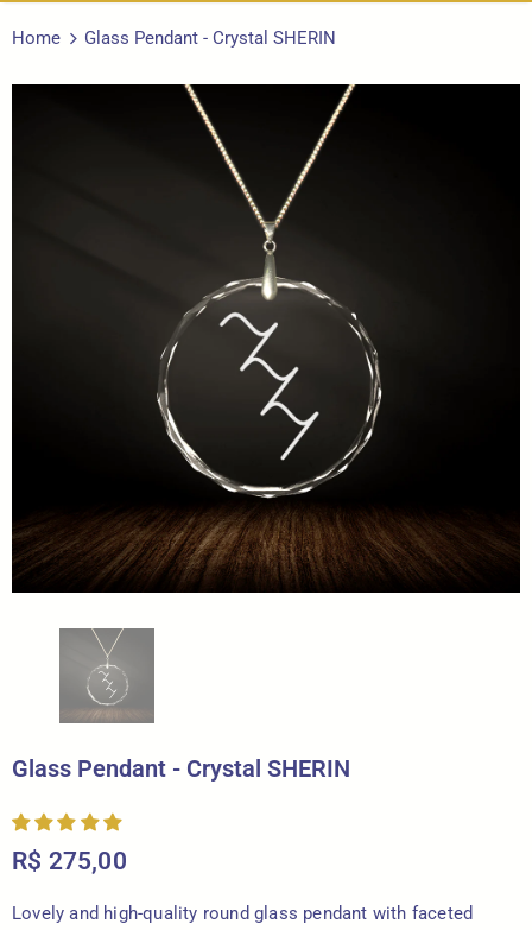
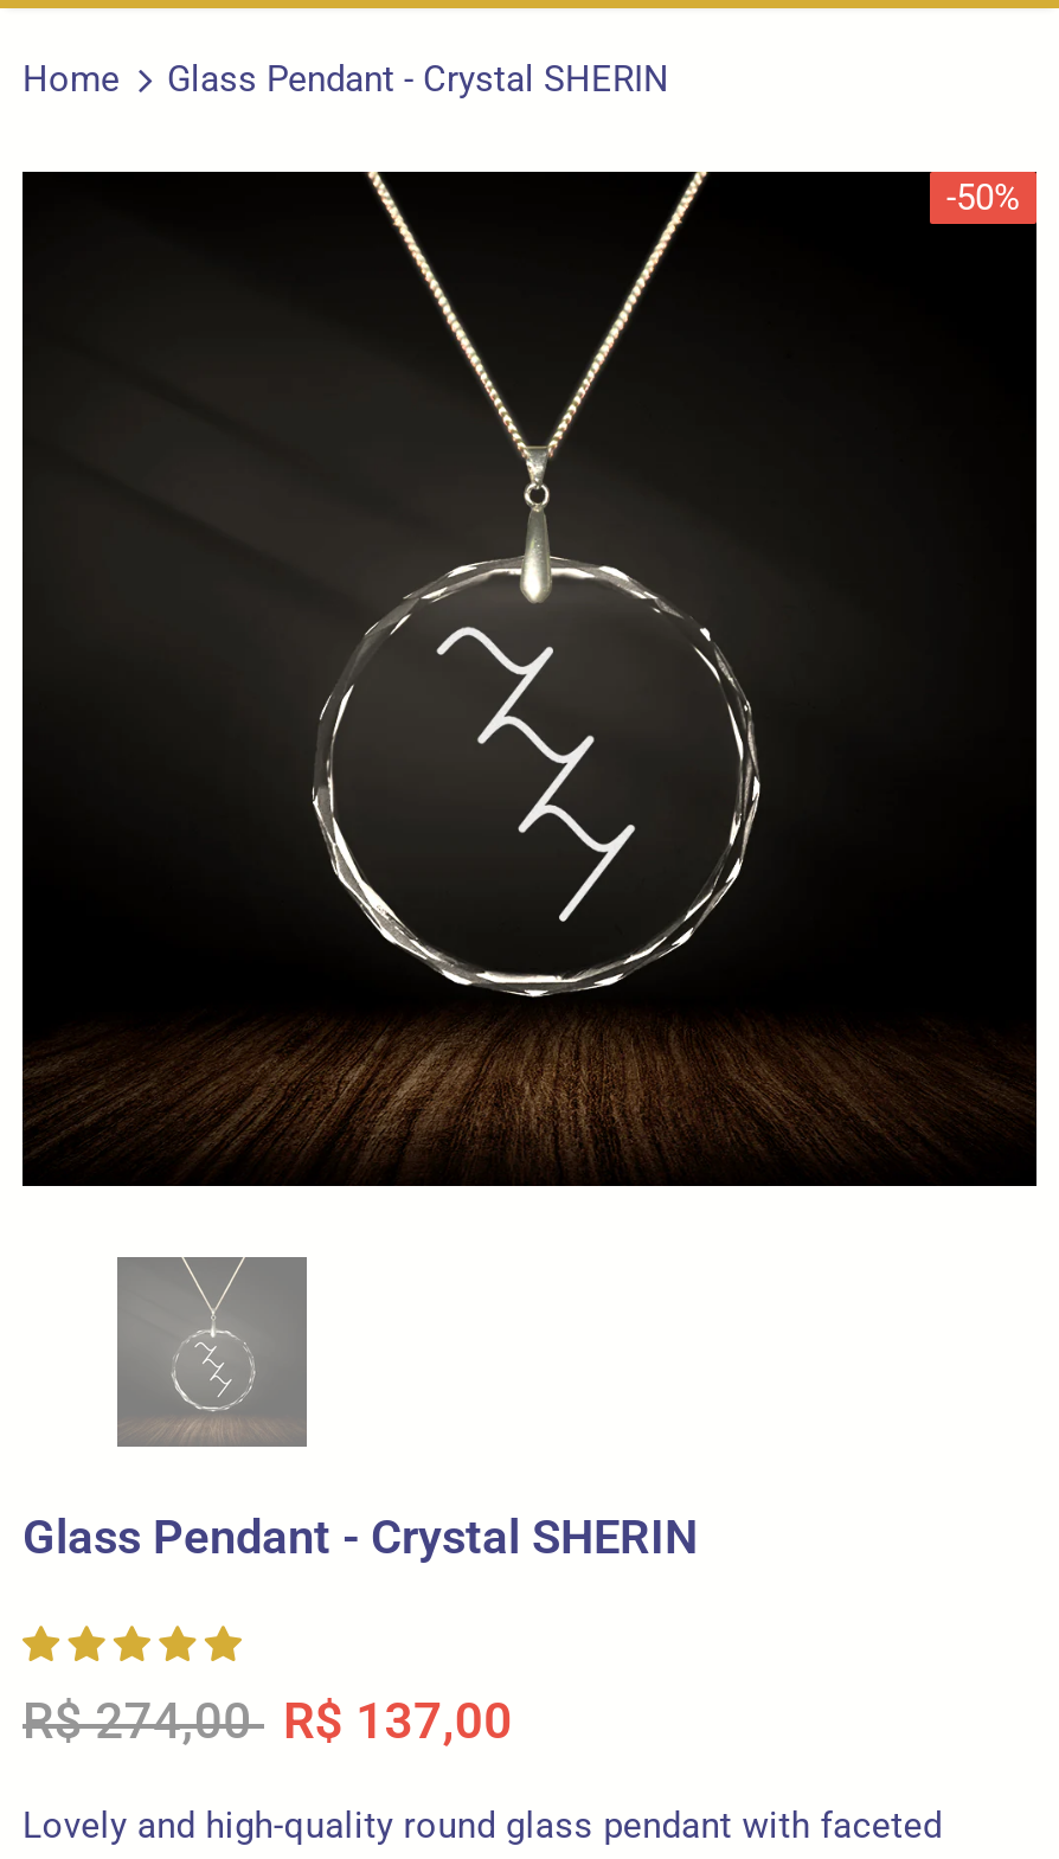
+ -50%

- R$ 275,00
+ R$ 274,00 R$ 137,00
